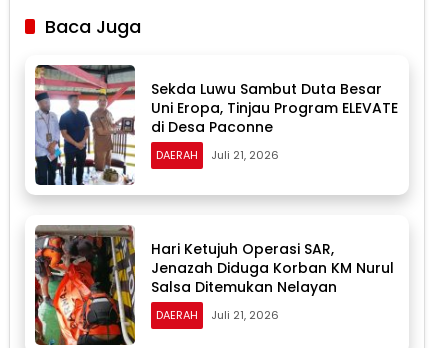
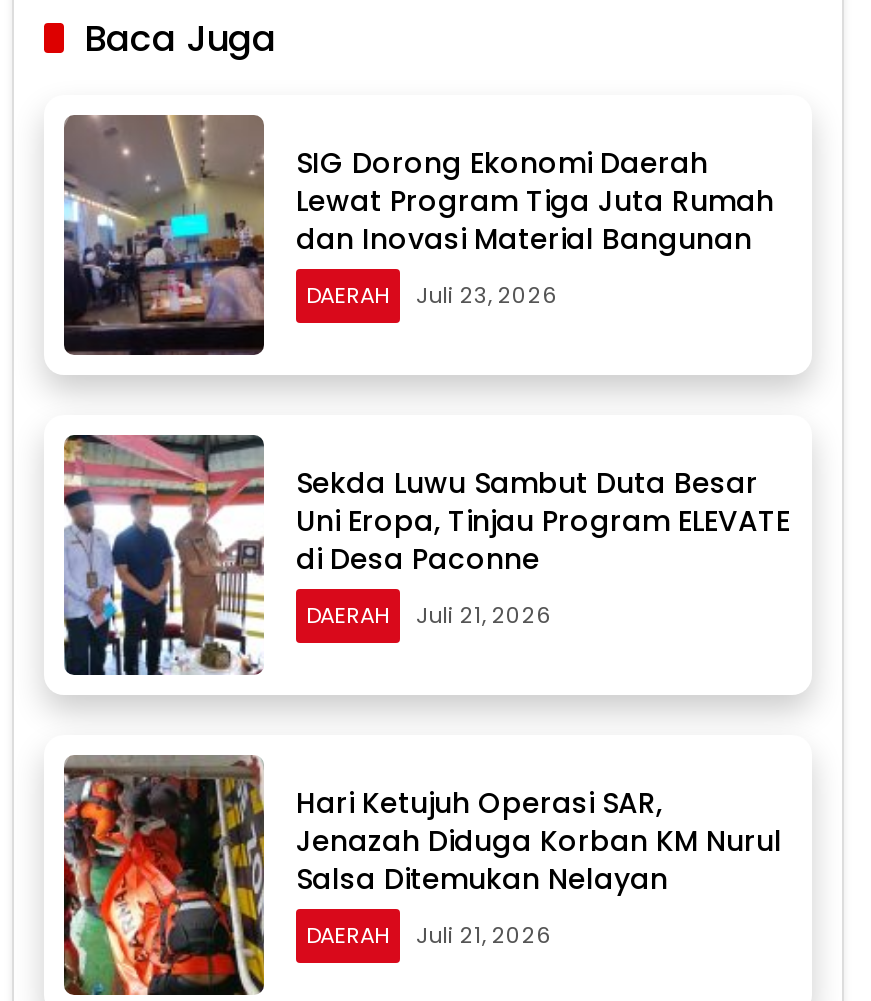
+ [image]
+ SIG Dorong Ekonomi Daerah
+ Lewat Program Tiga Juta Rumah
+ dan Inovasi Material Bangunan
+ DAERAH
+ Juli 23, 2026
